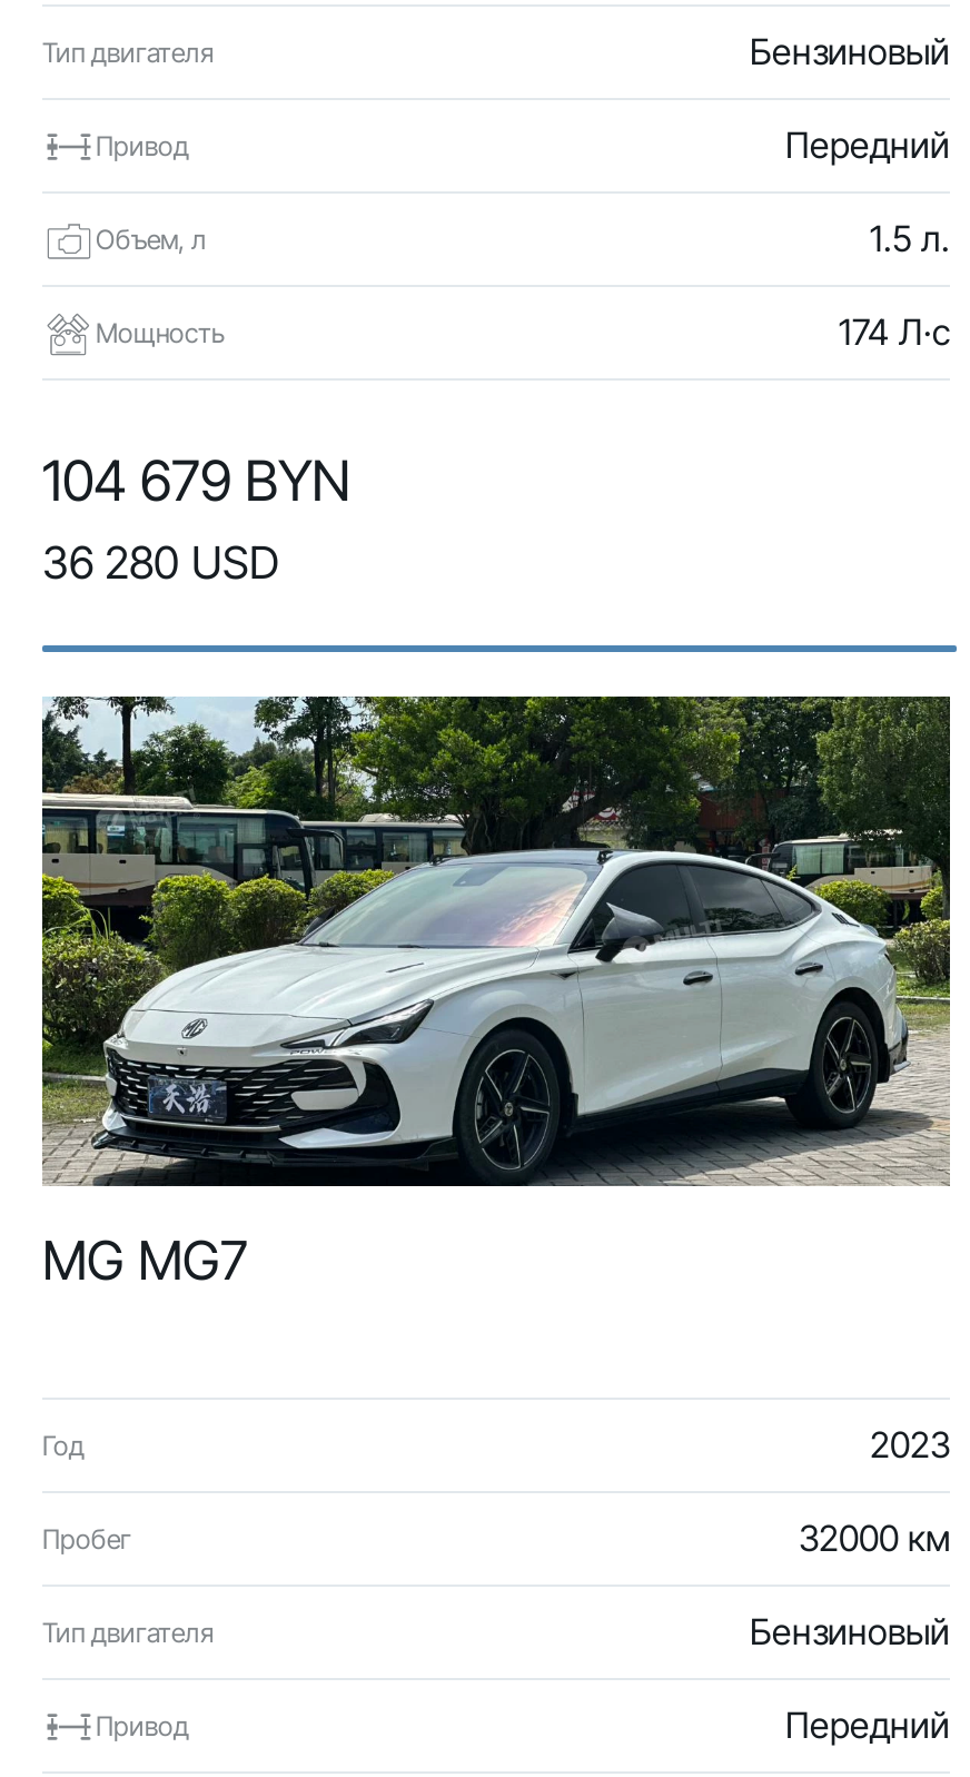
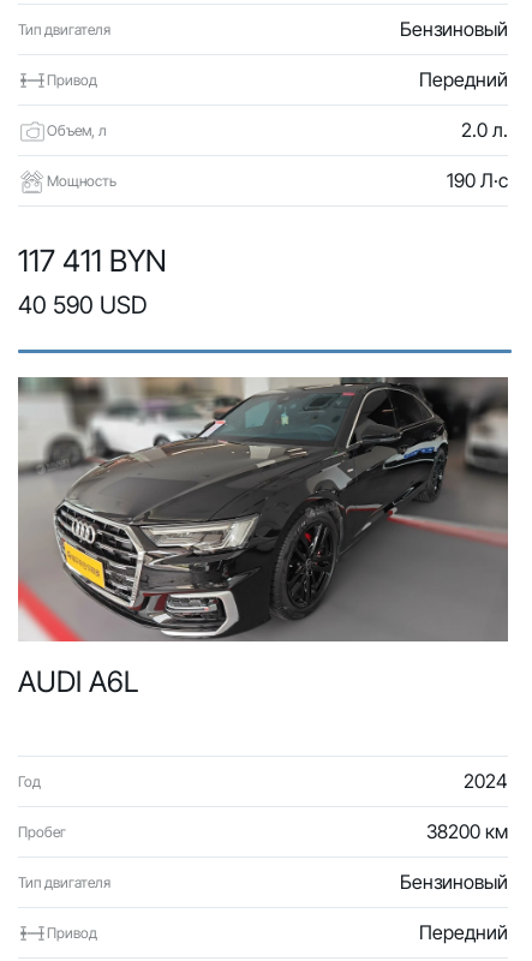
- 1.5 л.
+ 2.0 л.

- 174 Л·с
+ 190 Л·с

- 104 679 BYN
- 36 280 USD
+ 117 411 BYN
+ 40 590 USD

- [image]
- MG MG7
+ [image]
+ AUDI A6L

- 2023
+ 2024

- 32000 км
+ 38200 км
